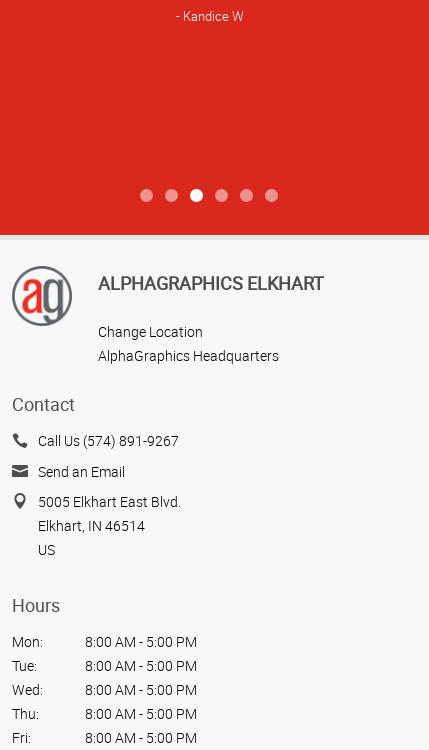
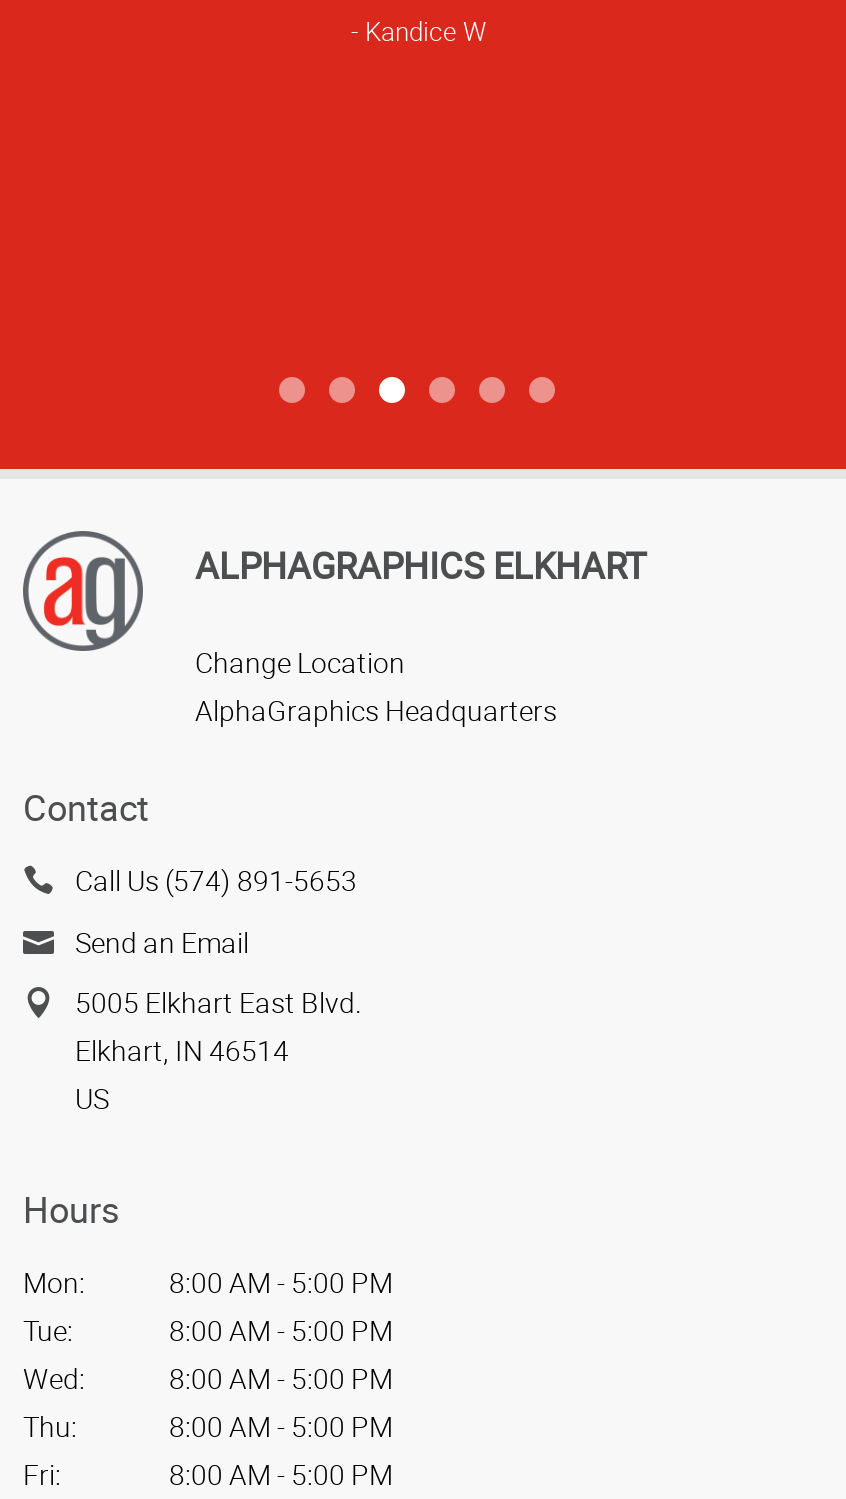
- Call Us (574) 891-9267
+ Call Us (574) 891-5653
